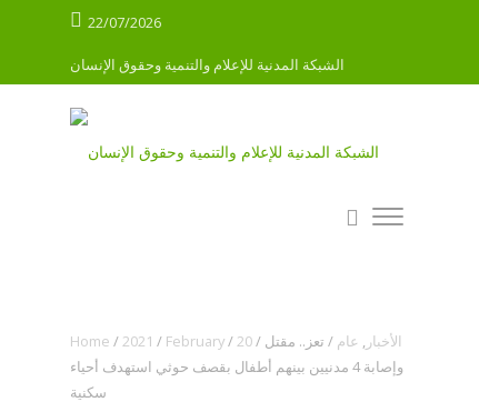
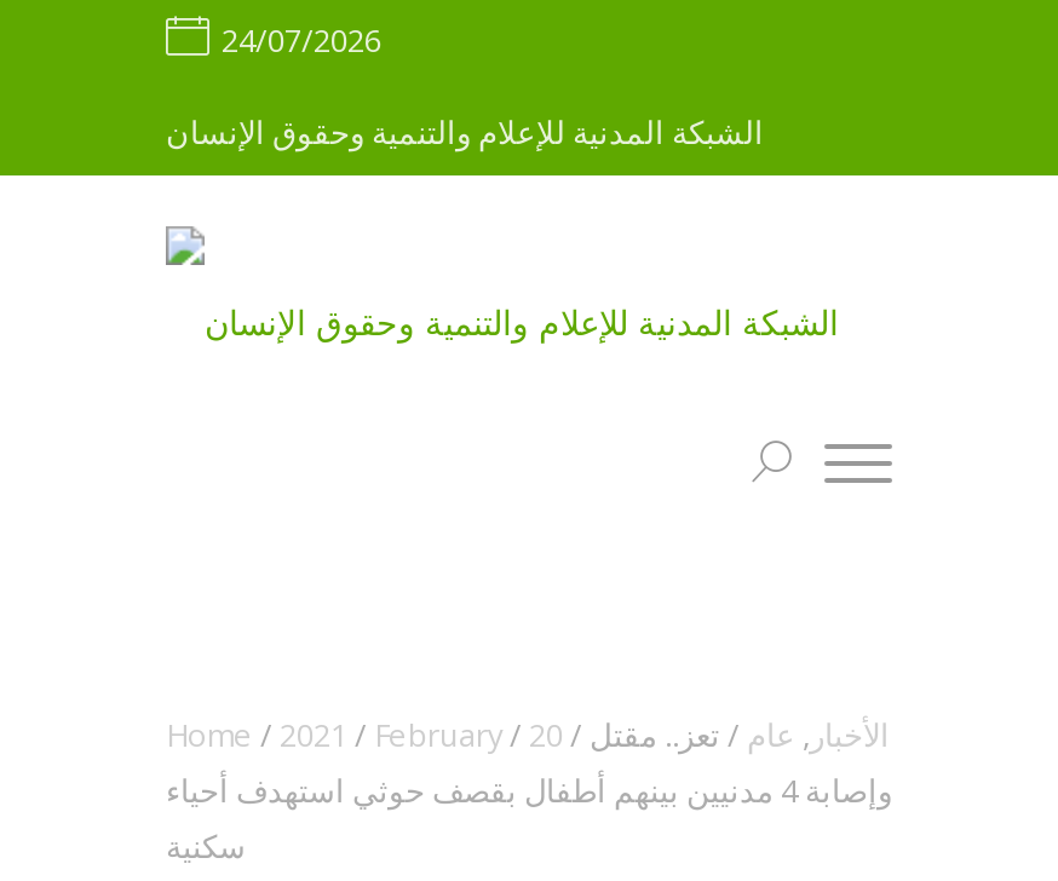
- 22/07/2026
+ 24/07/2026
